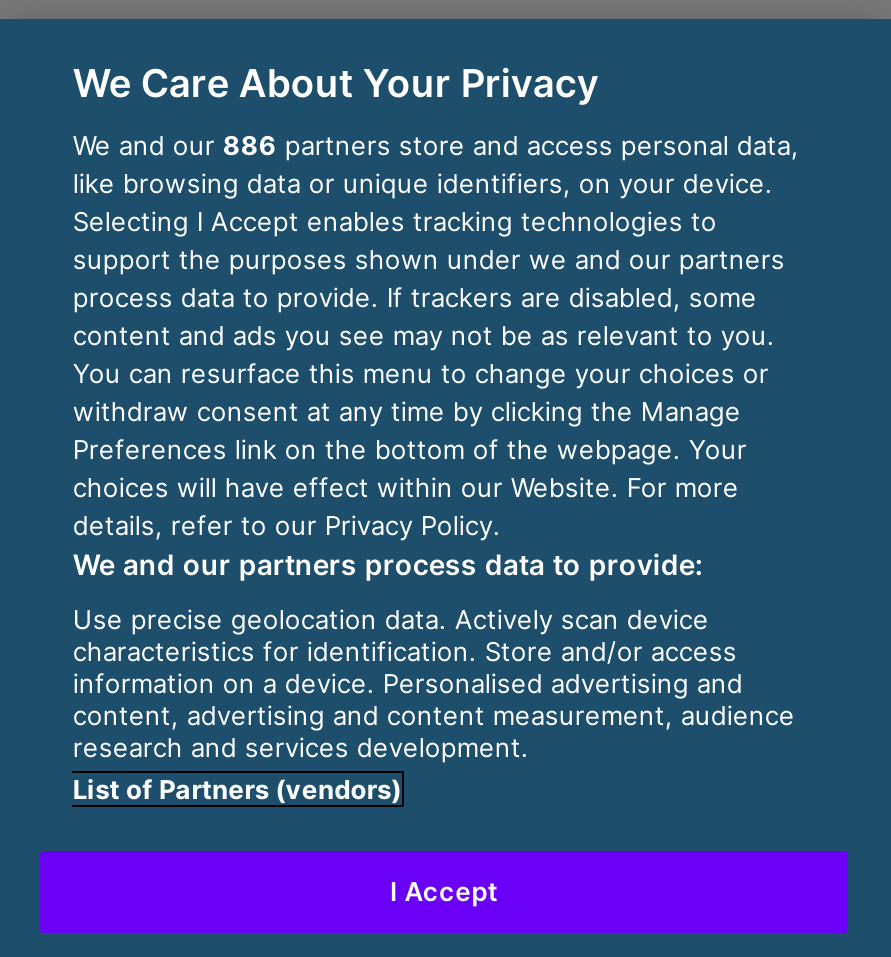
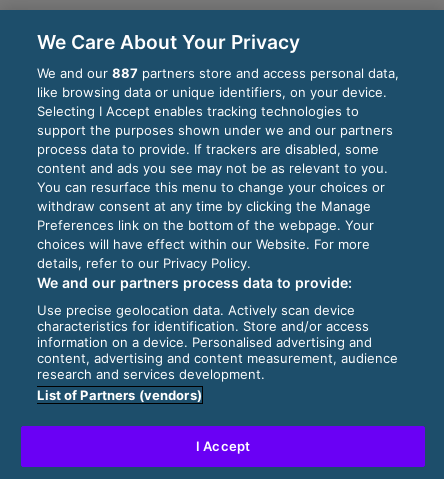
- We and our 886 partners store and access personal data,
+ We and our 887 partners store and access personal data,
